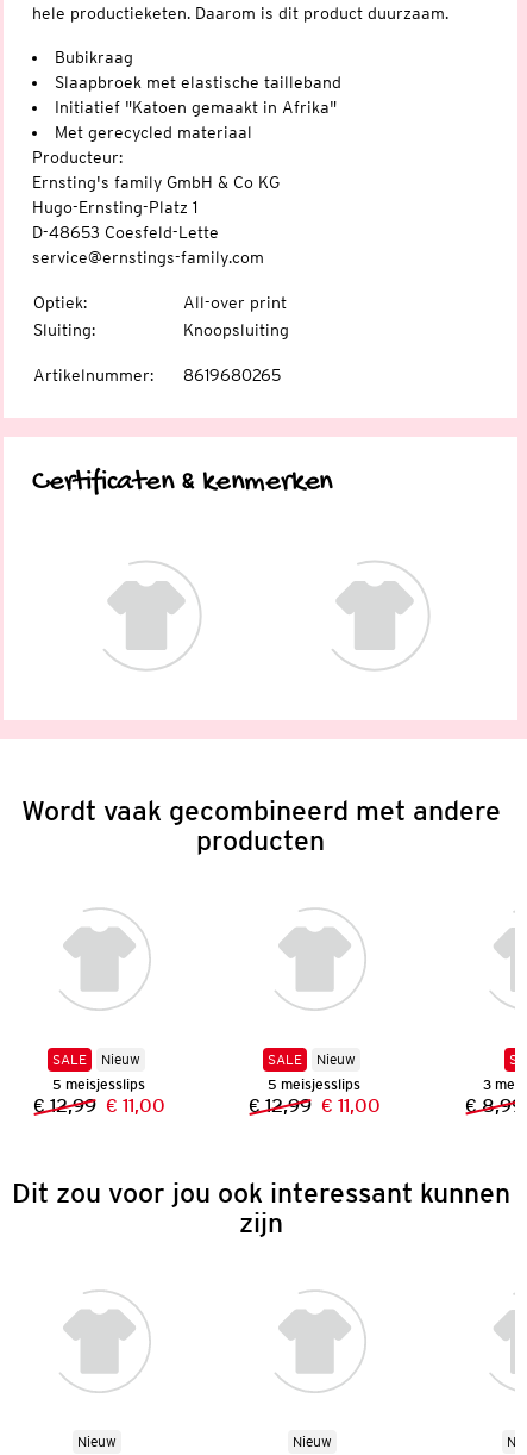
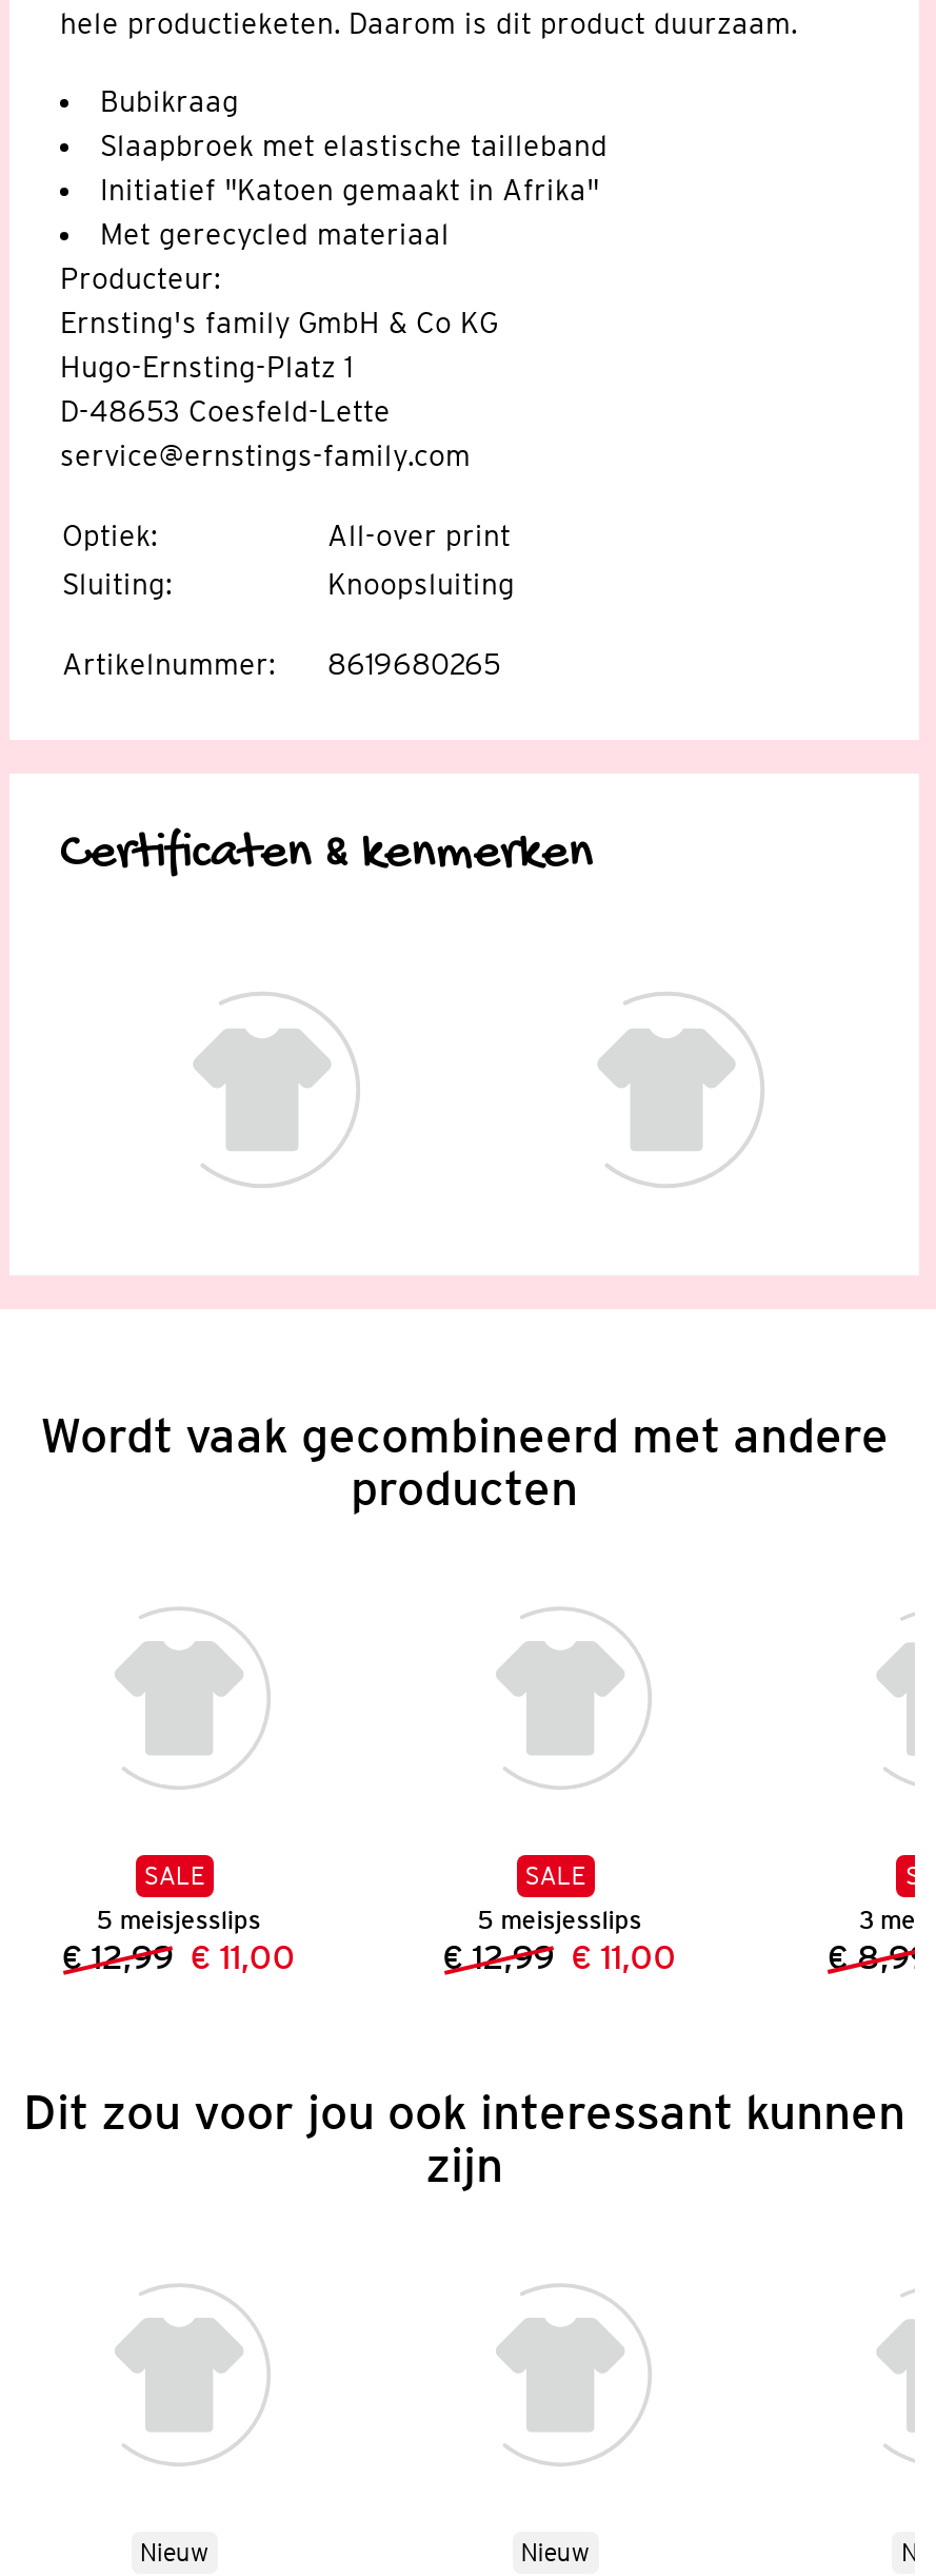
- Nieuw

- Nieuw
